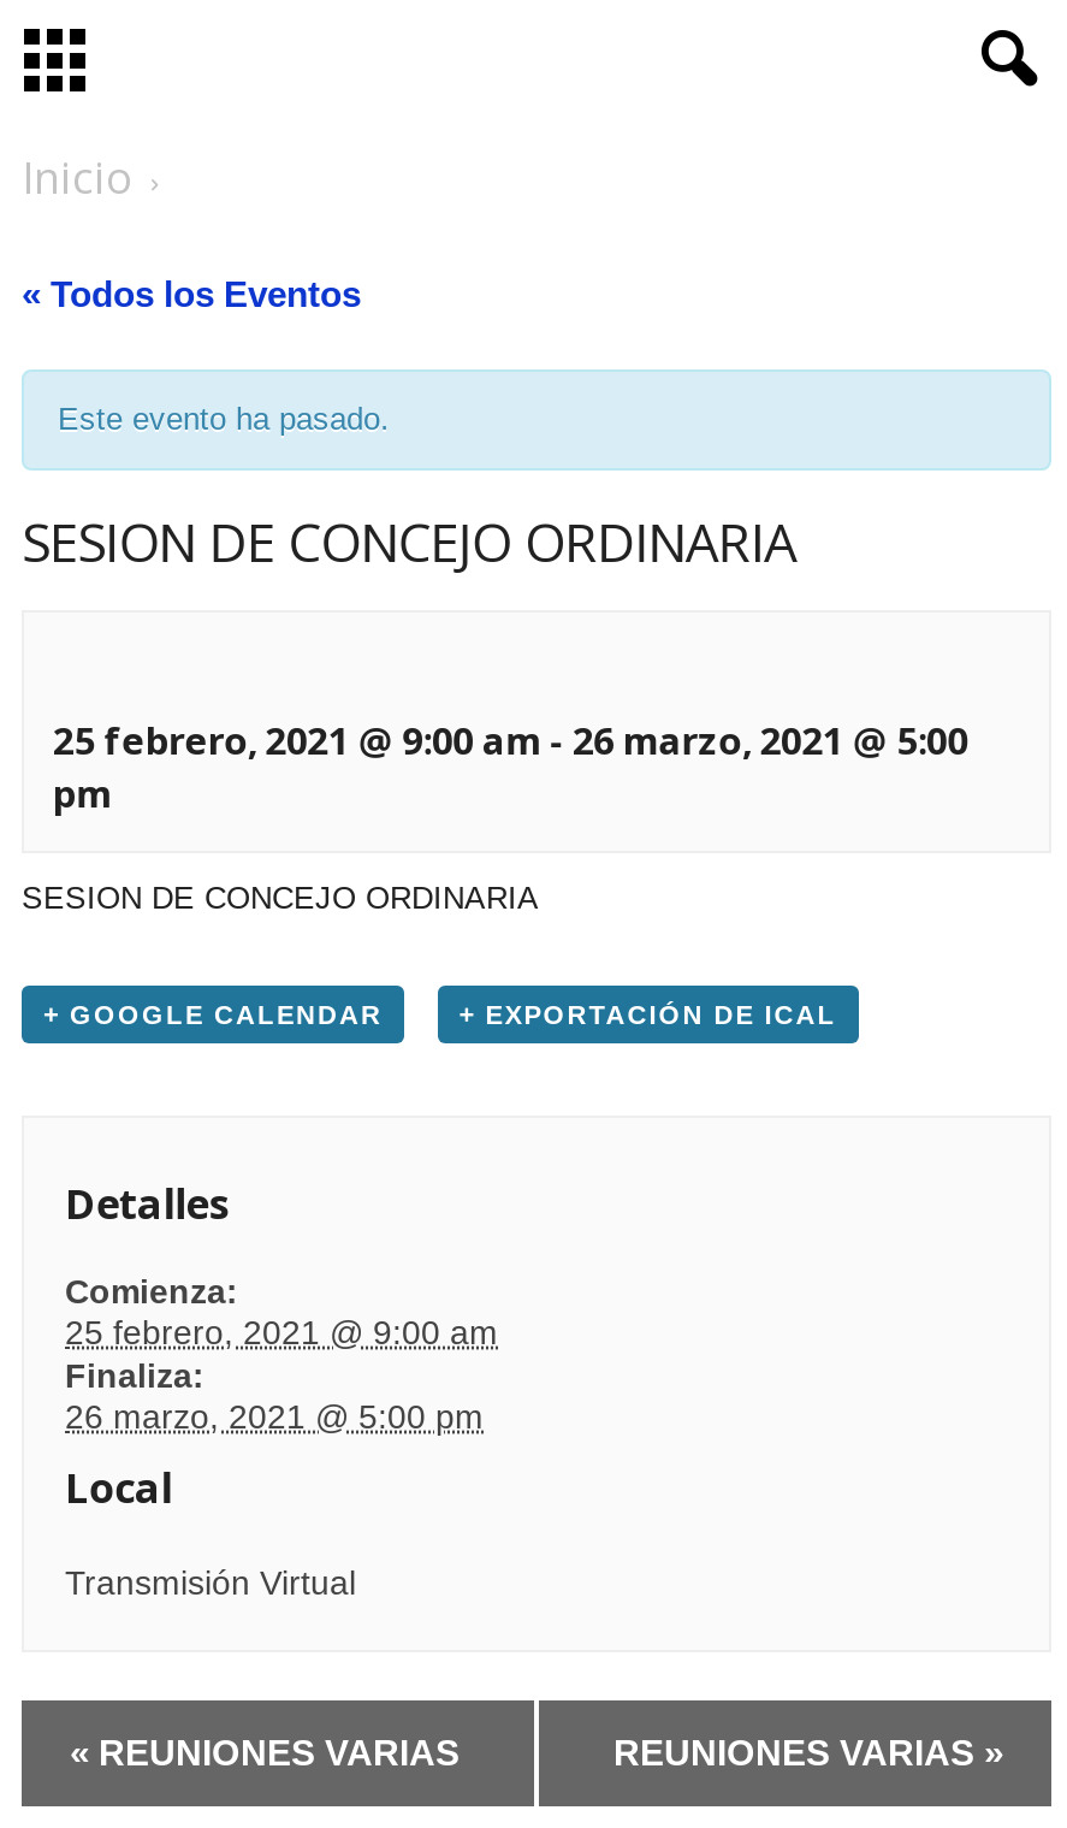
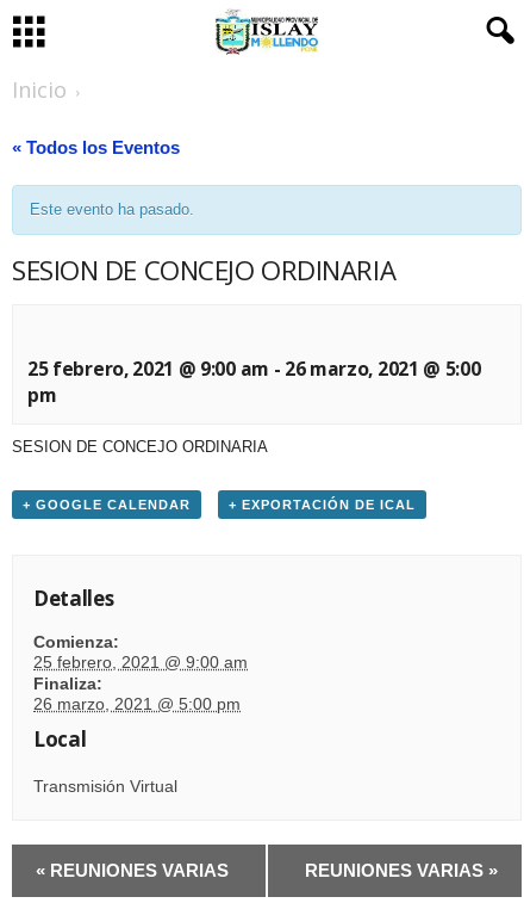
+ [image]
